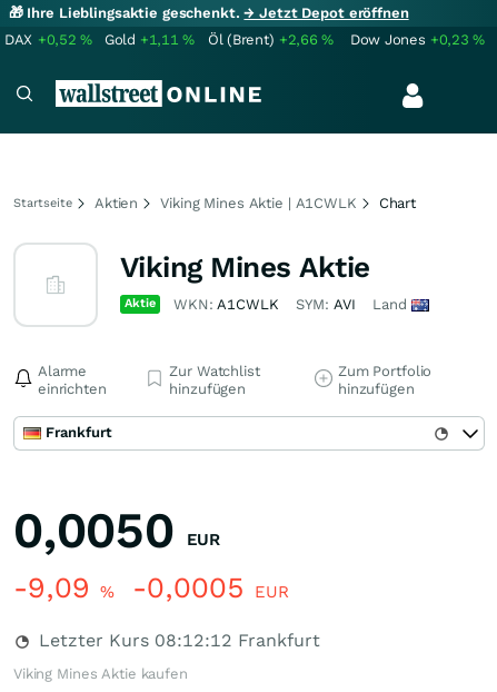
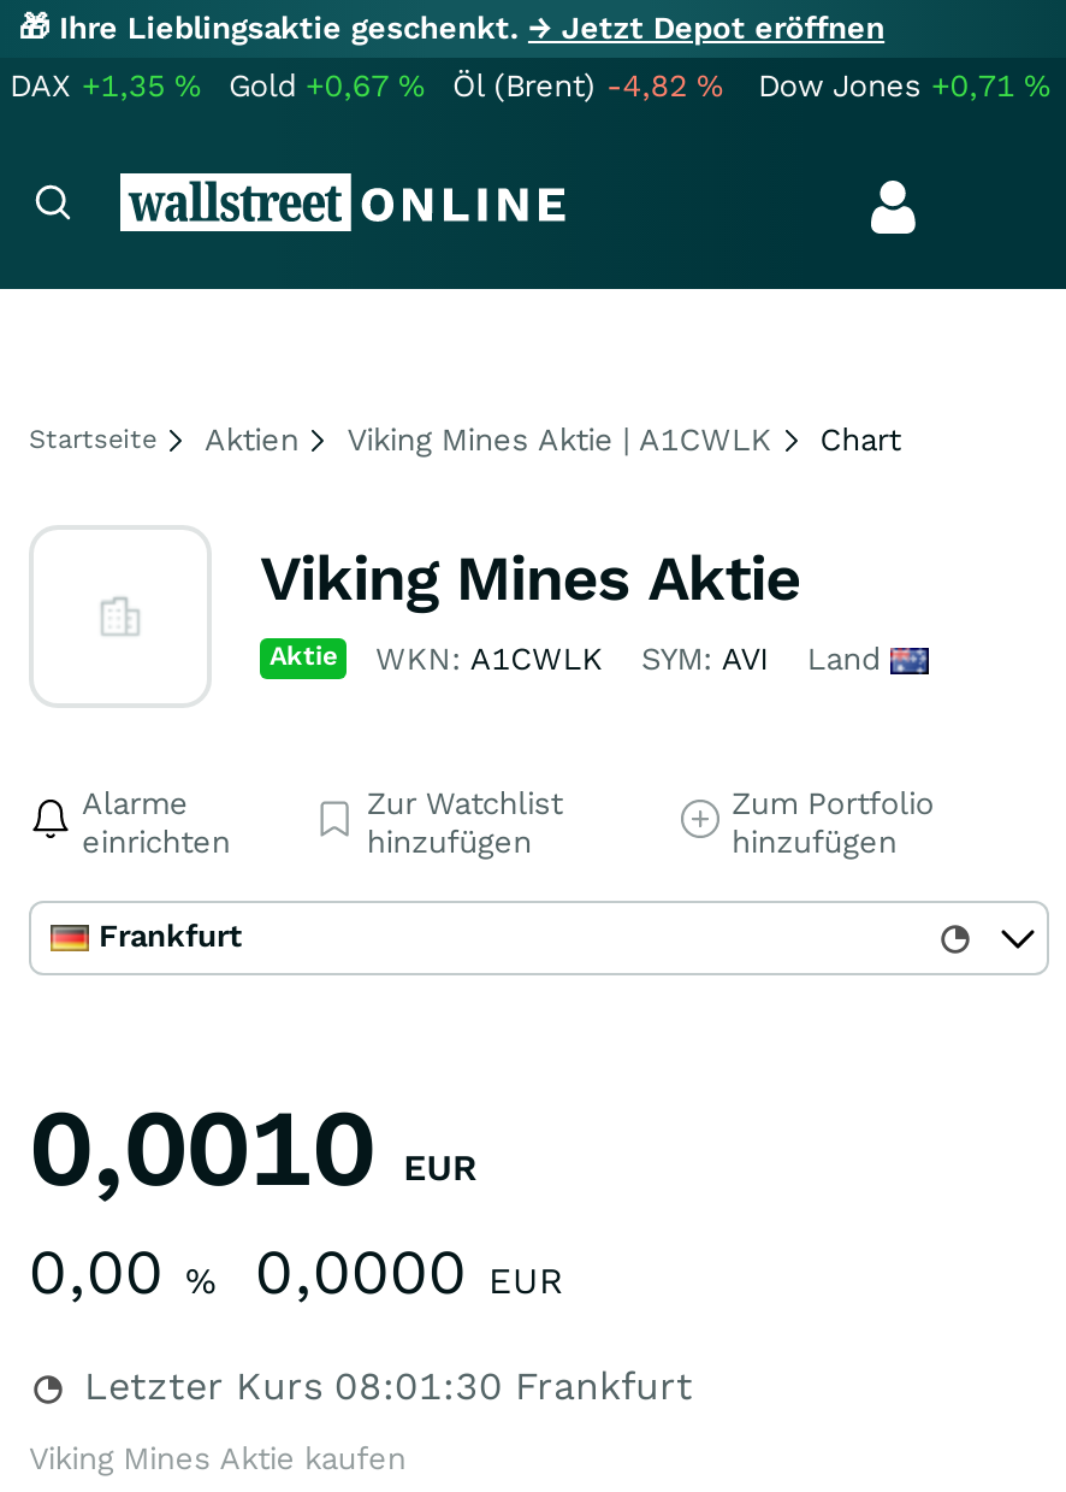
- DAX +0,52%
+ DAX +1,35%

- Gold +1,11%
+ Gold +0,67%

- Öl (Brent) +2,66%
+ Öl (Brent) -4,82%

- Dow Jones +0,23%
+ Dow Jones +0,71%

- 0,0050 EUR
+ 0,0010 EUR

- -9,09% -0,0005 EUR
+ 0,00% 0,0000 EUR

- Letzter Kurs 08:12:12 Frankfurt
+ Letzter Kurs 08:01:30 Frankfurt
